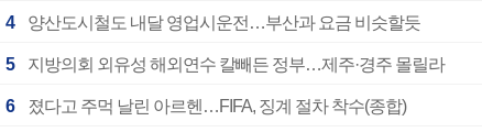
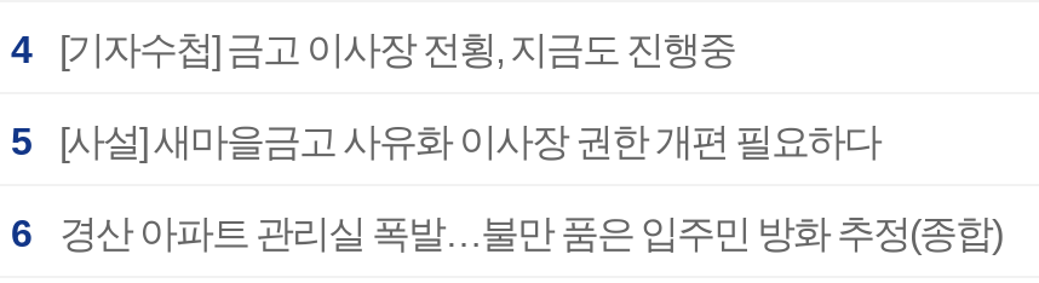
- 양산도시철도 내달 영업시운전…부산과 요금 비슷할듯
+ [기자수첩] 금고 이사장 전횡, 지금도 진행중

- 지방의회 외유성 해외연수 칼빼든 정부…제주·경주 몰릴라
+ [사설] 새마을금고 사유화 이사장 권한 개편 필요하다

- 졌다고 주먹 날린 아르헨…FIFA, 징계 절차 착수(종합)
+ 경산 아파트 관리실 폭발…불만 품은 입주민 방화 추정(종합)
